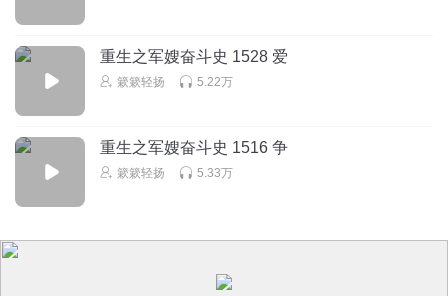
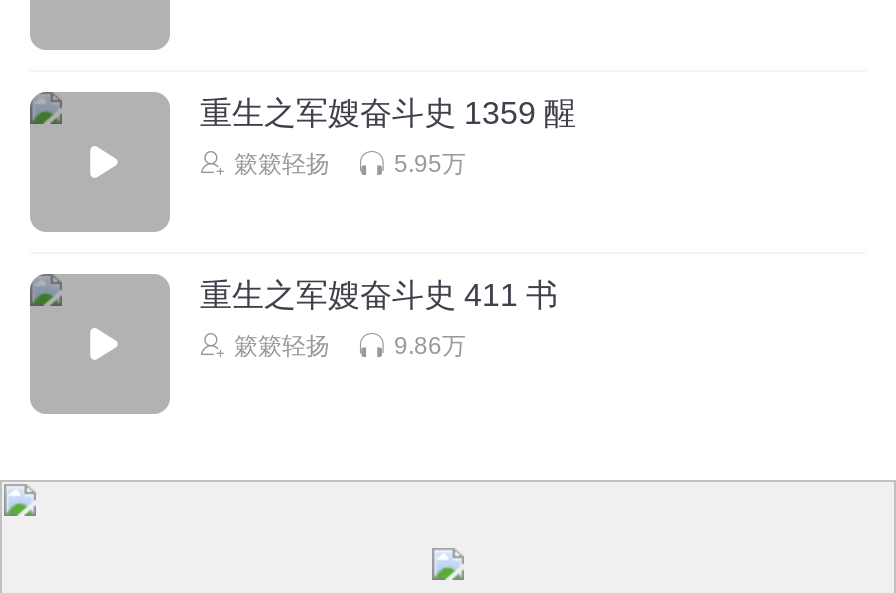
- 重生之军嫂奋斗史 1528 爱
+ 重生之军嫂奋斗史 1359 醒

- 5.22万
+ 5.95万

- 重生之军嫂奋斗史 1516 争
+ 重生之军嫂奋斗史 411 书

- 5.33万
+ 9.86万
